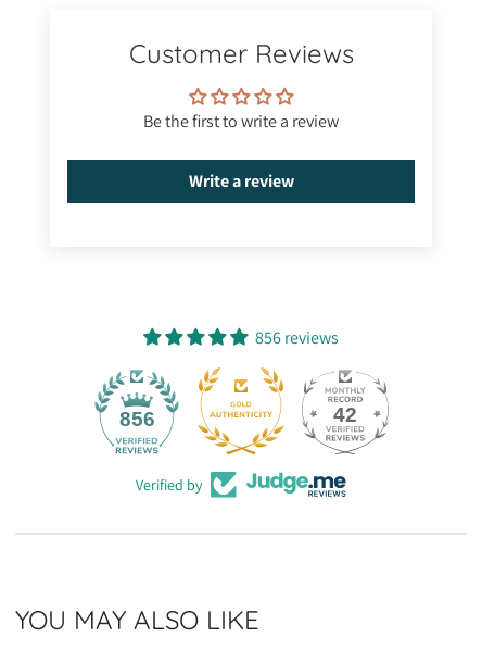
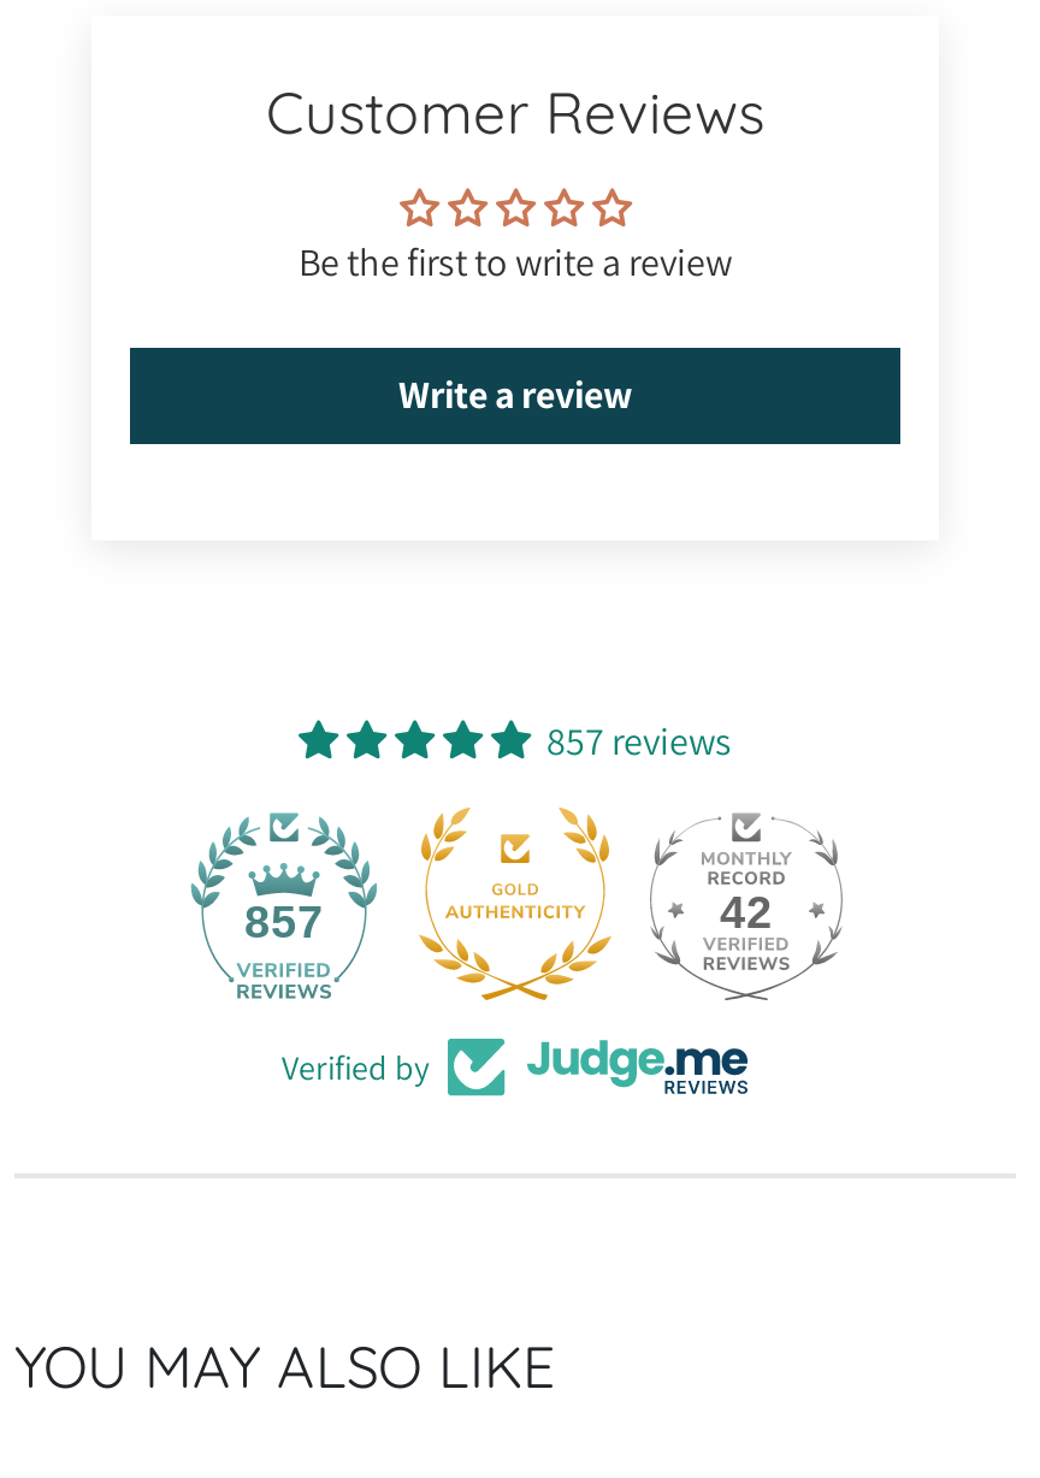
- 856 reviews
+ 857 reviews

- 856
+ 857
